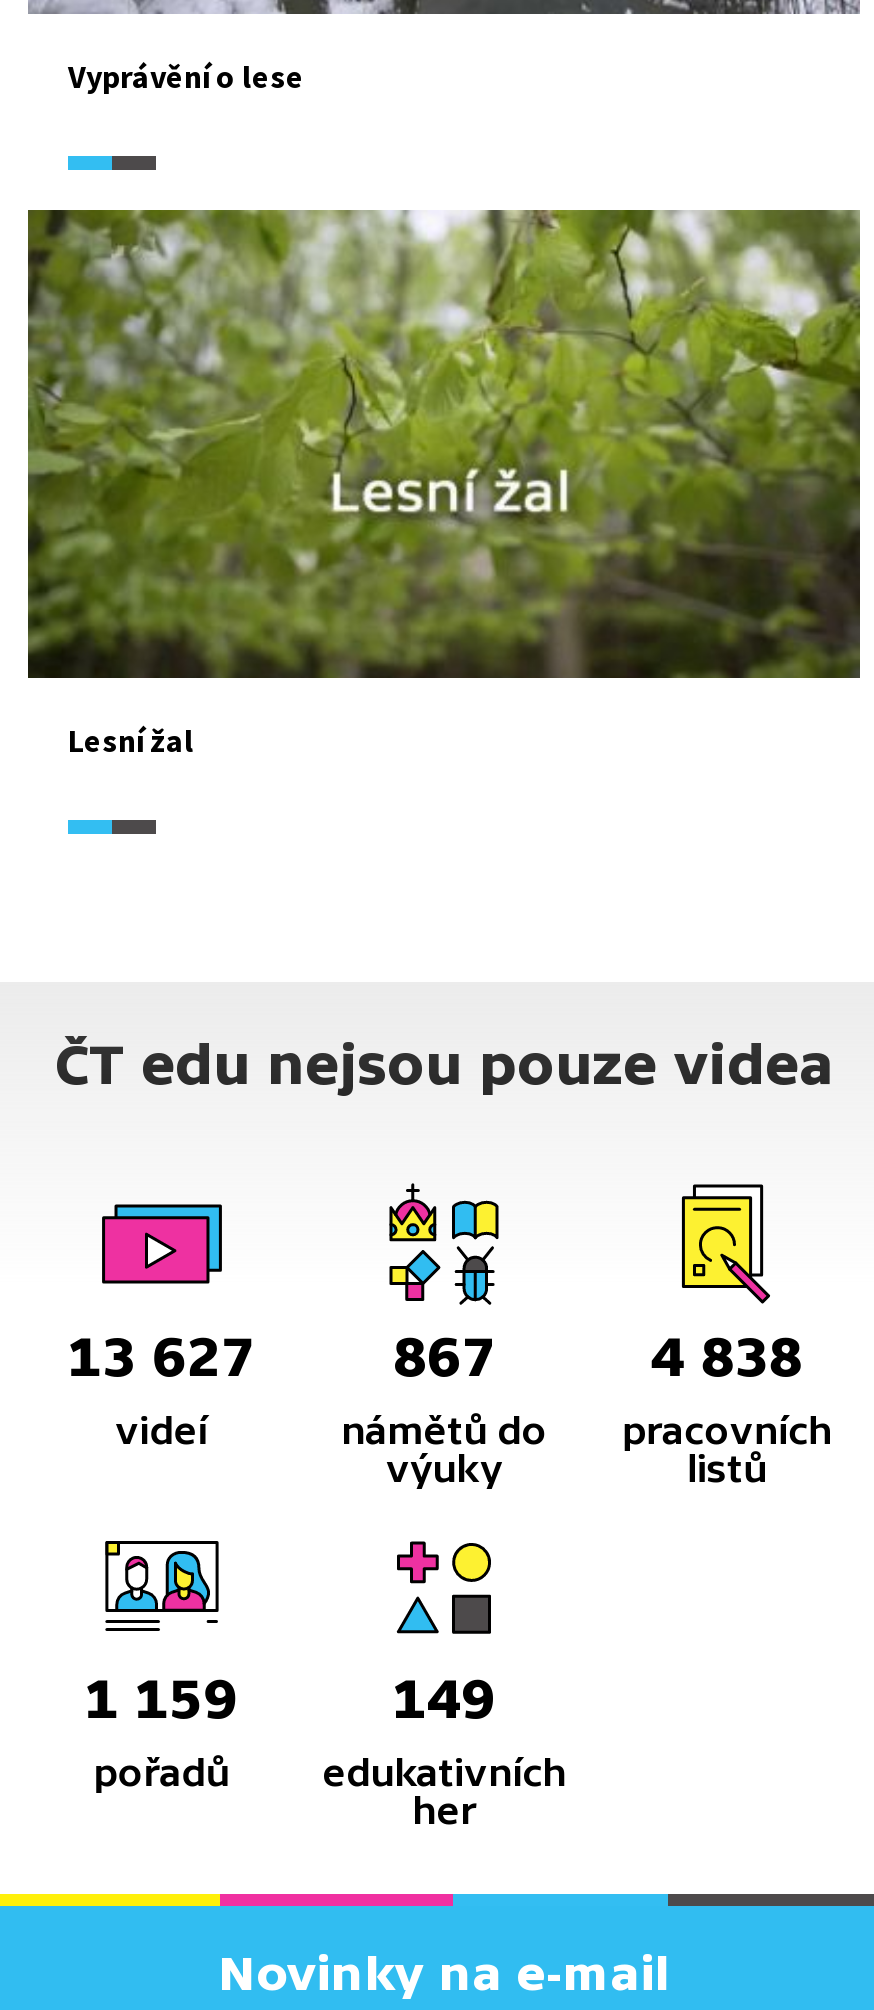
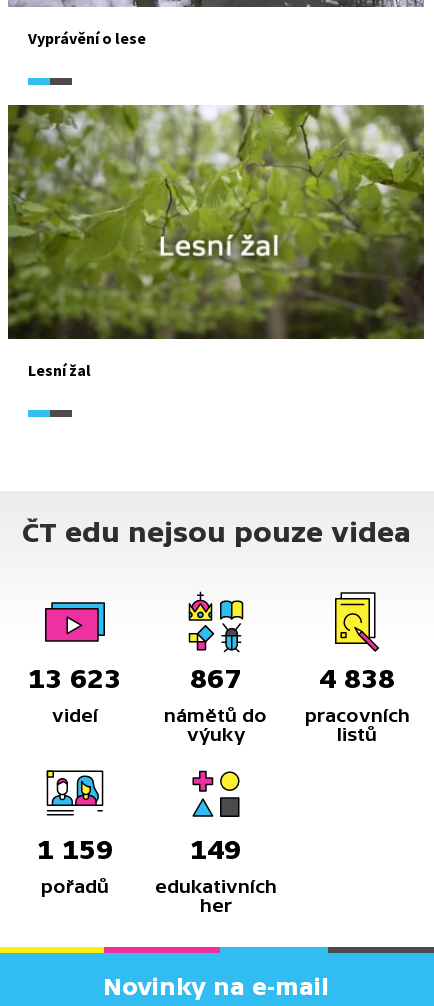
- 13 627
+ 13 623
